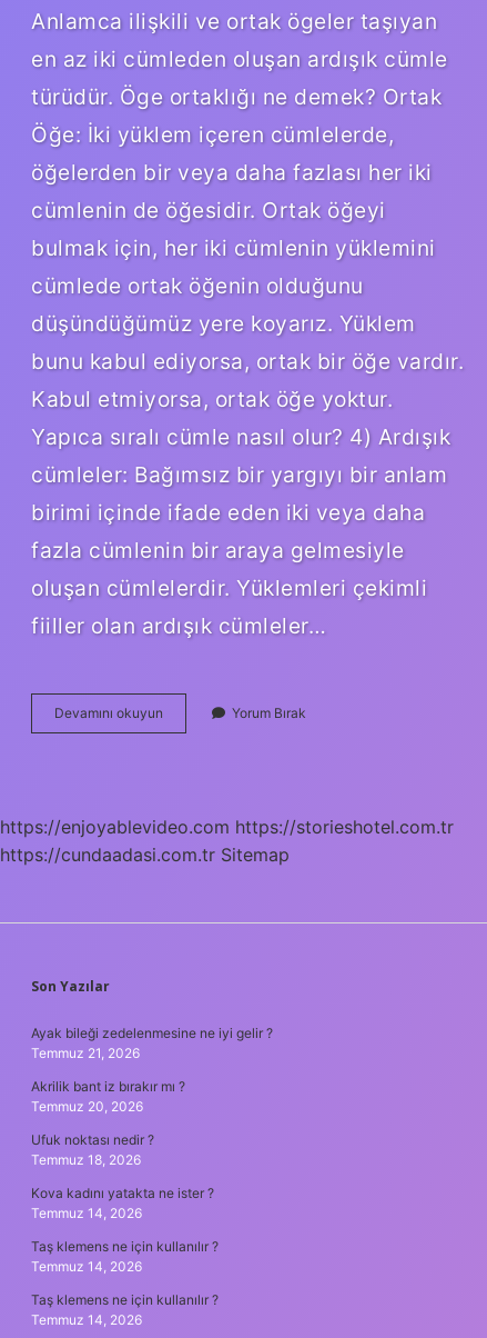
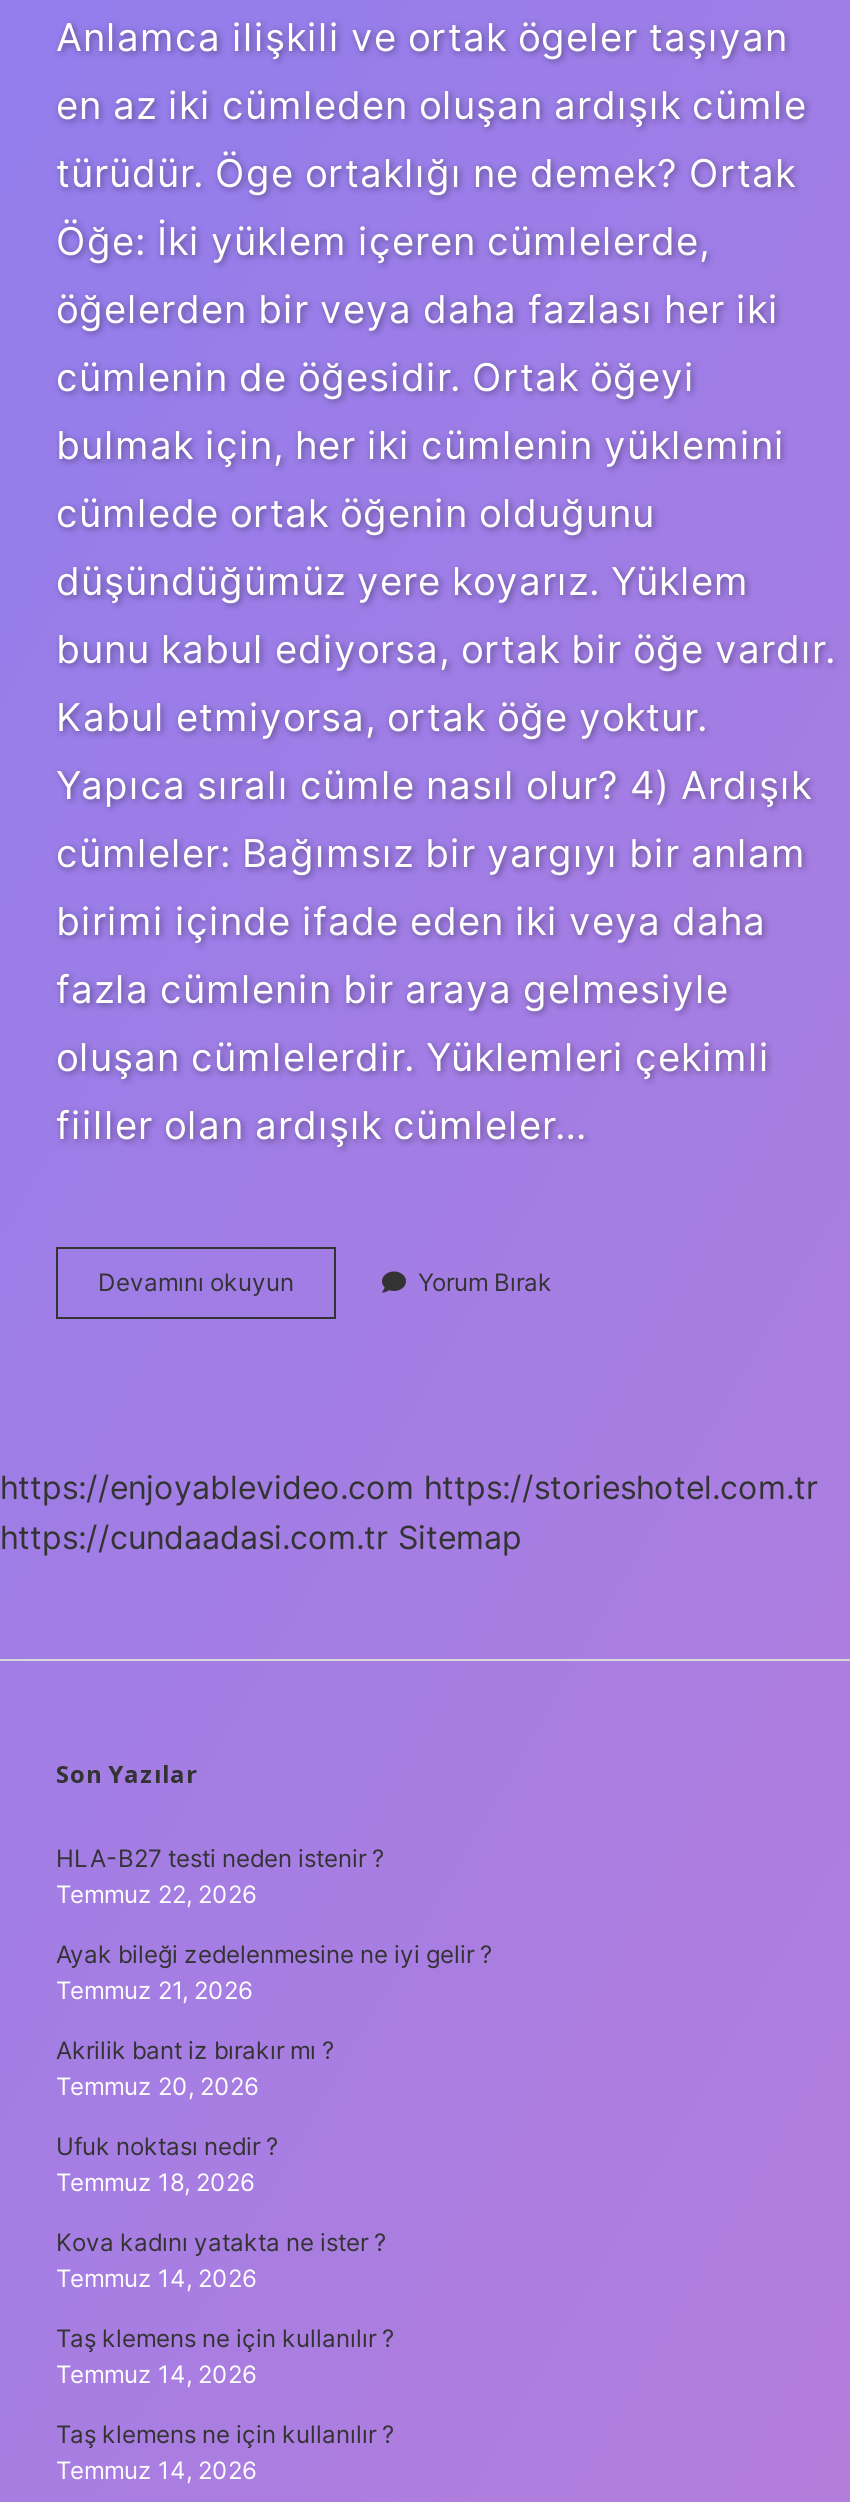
+ HLA-B27 testi neden istenir ?
+ Temmuz 22, 2026
